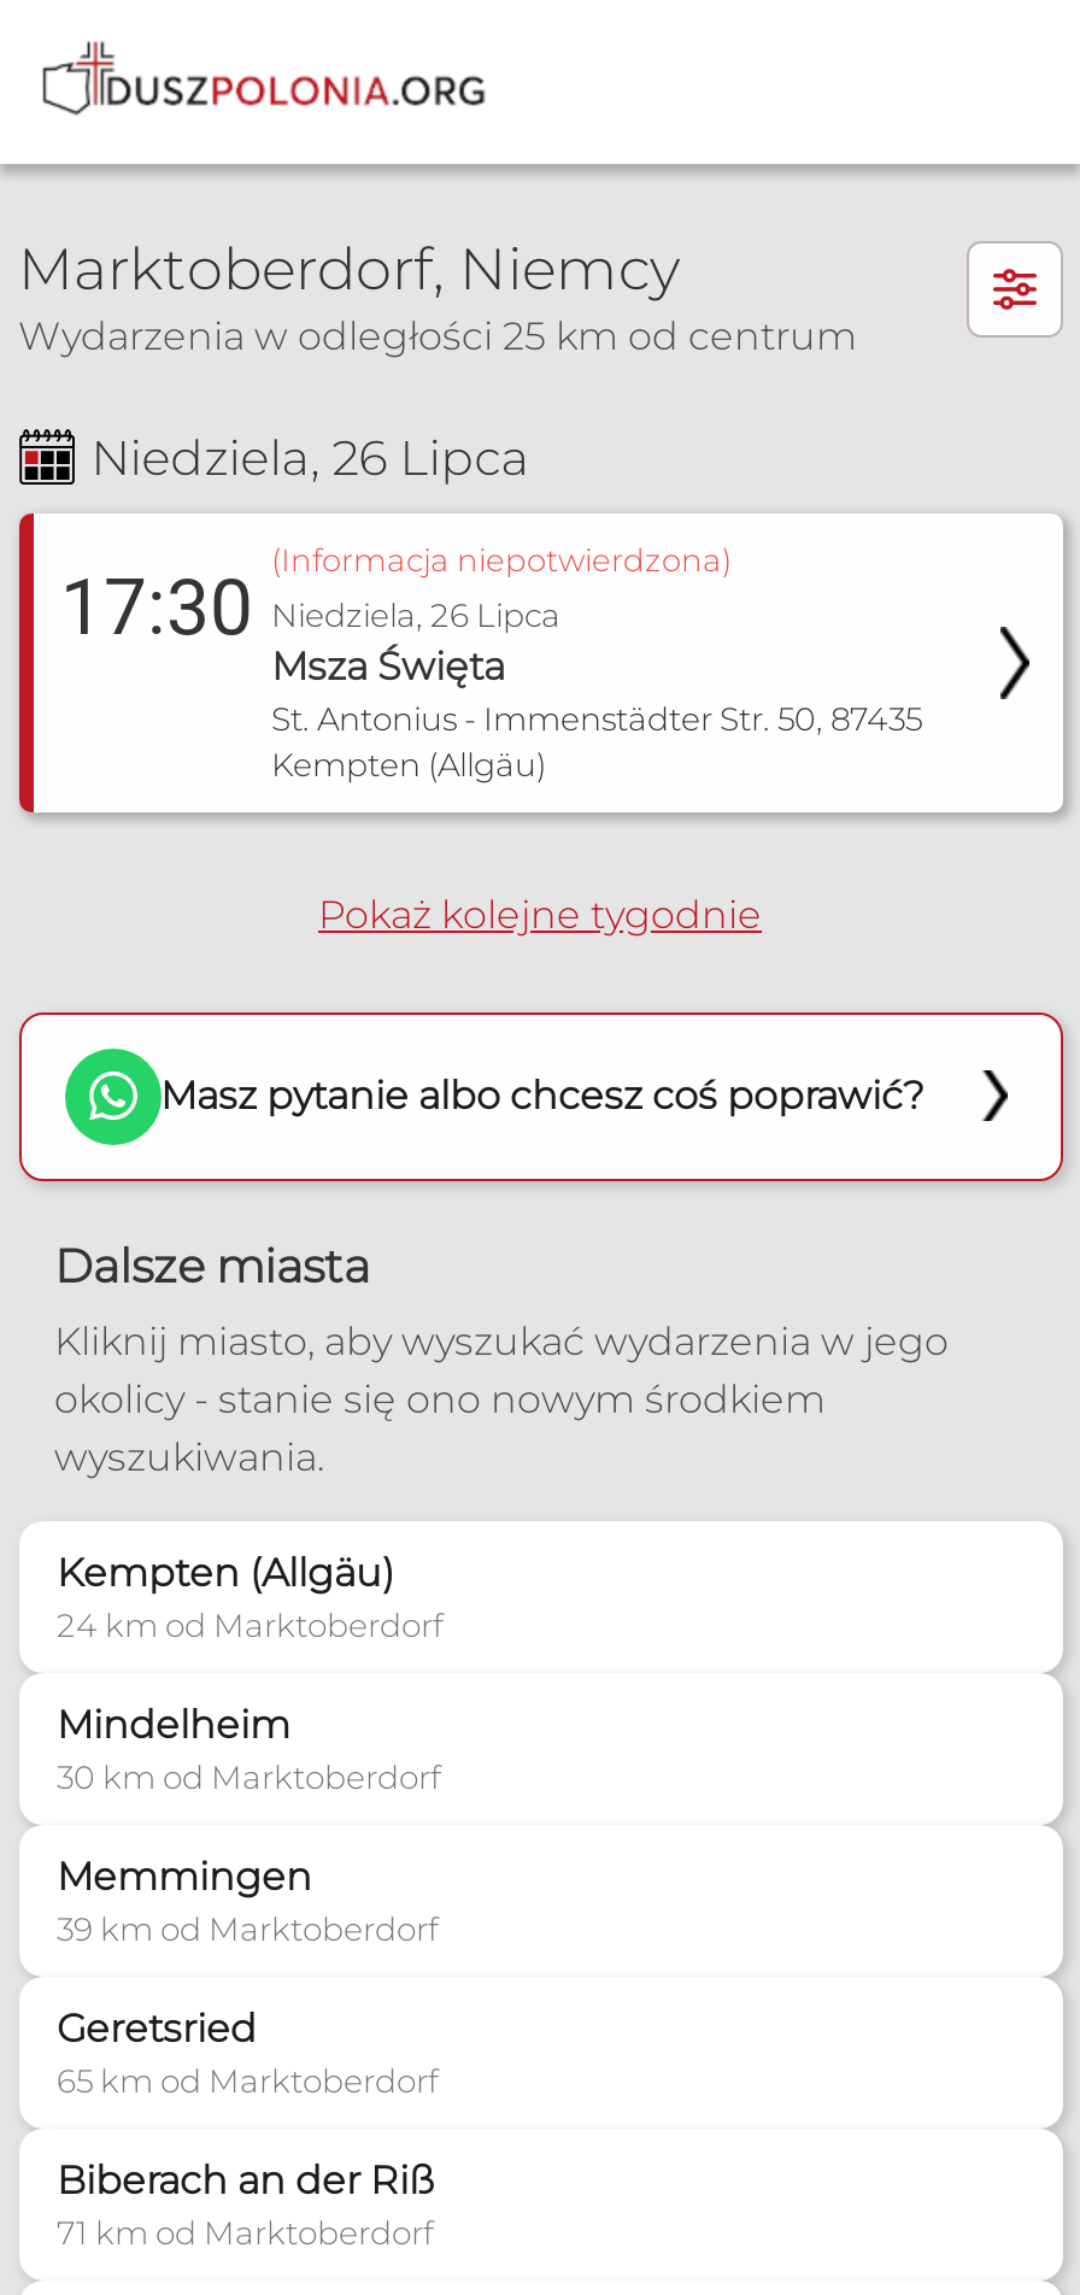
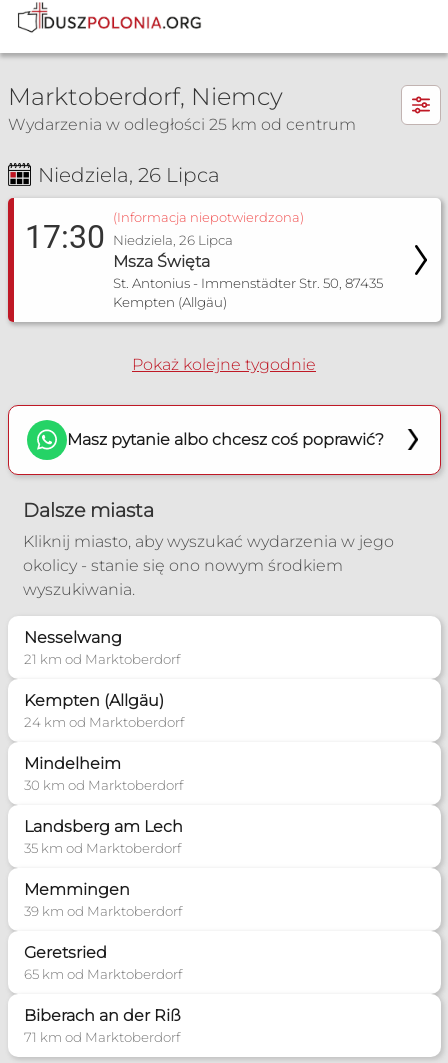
+ Nesselwang
+ 21 km od Marktoberdorf

+ Landsberg am Lech
+ 35 km od Marktoberdorf
